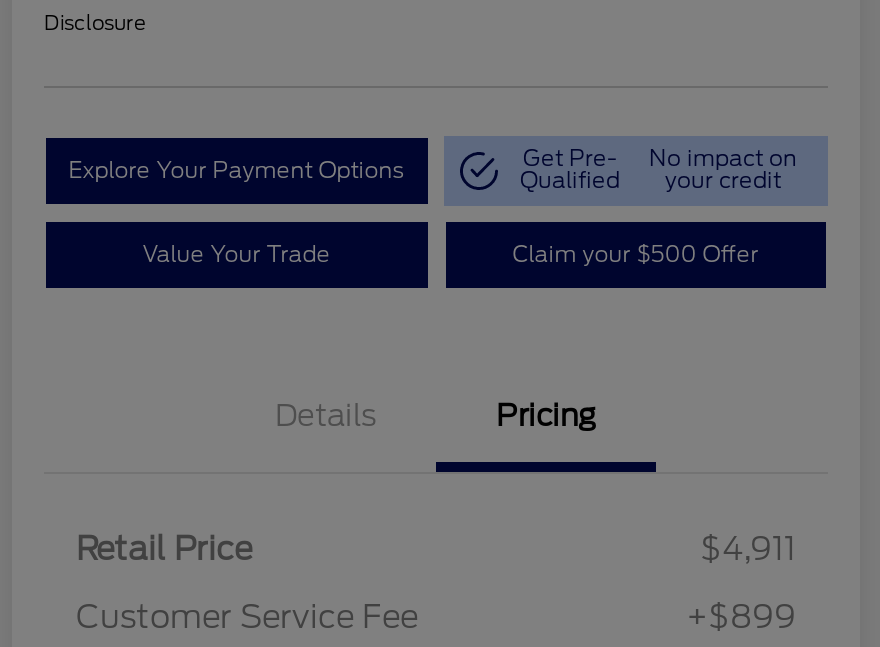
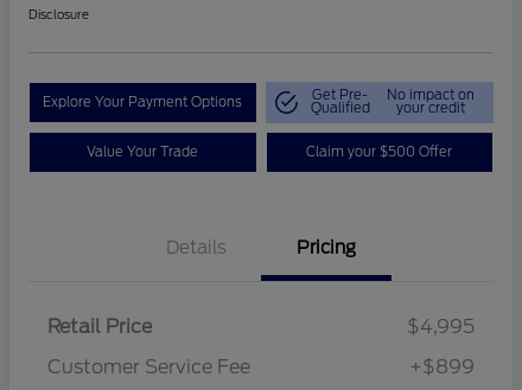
- $4,911
+ $4,995
